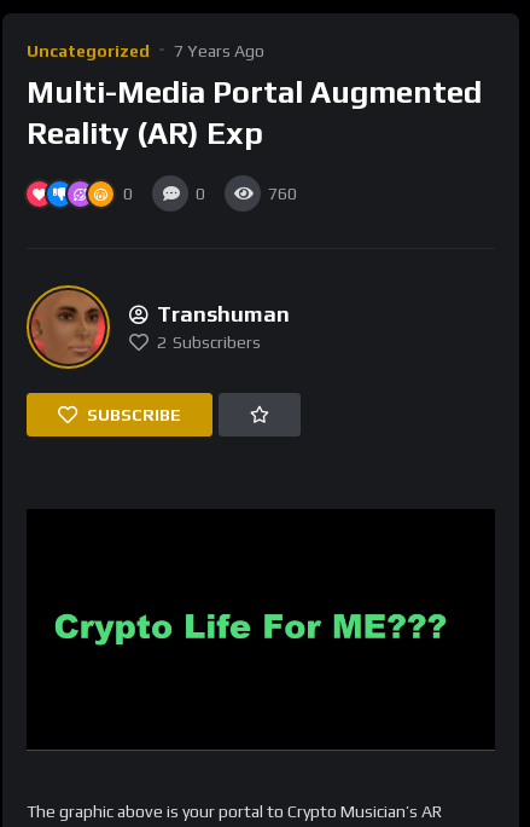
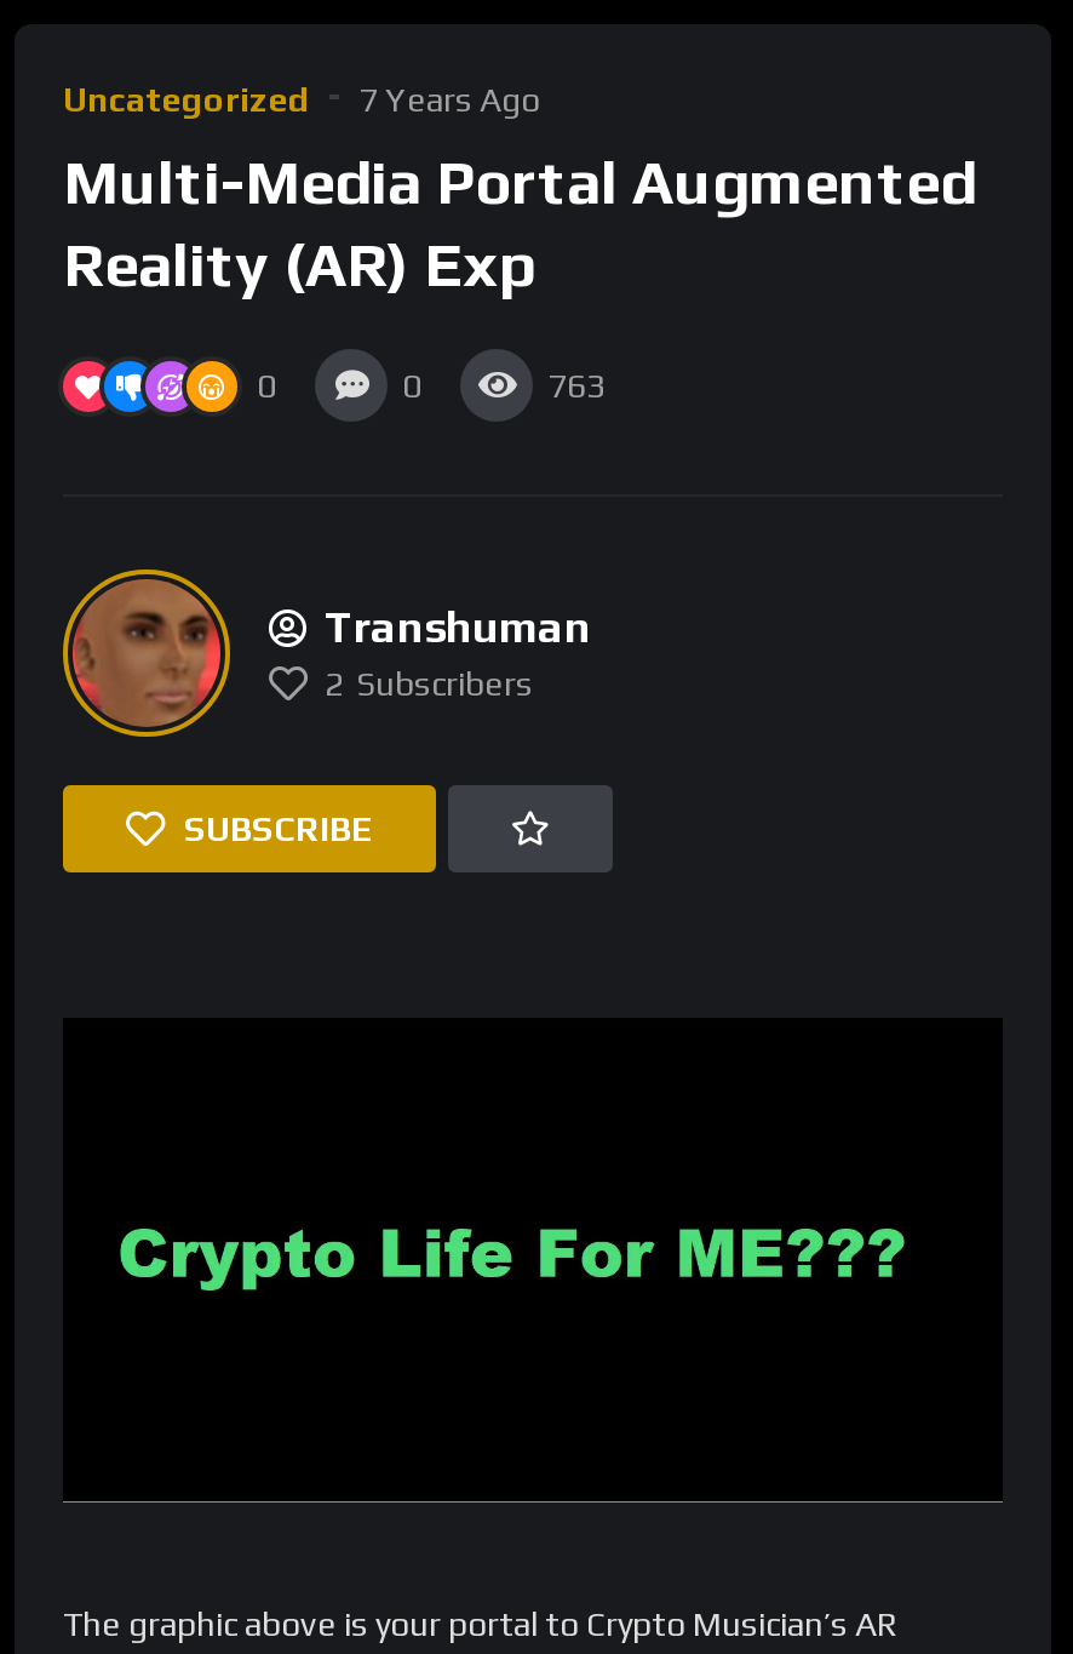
- 760
+ 763
